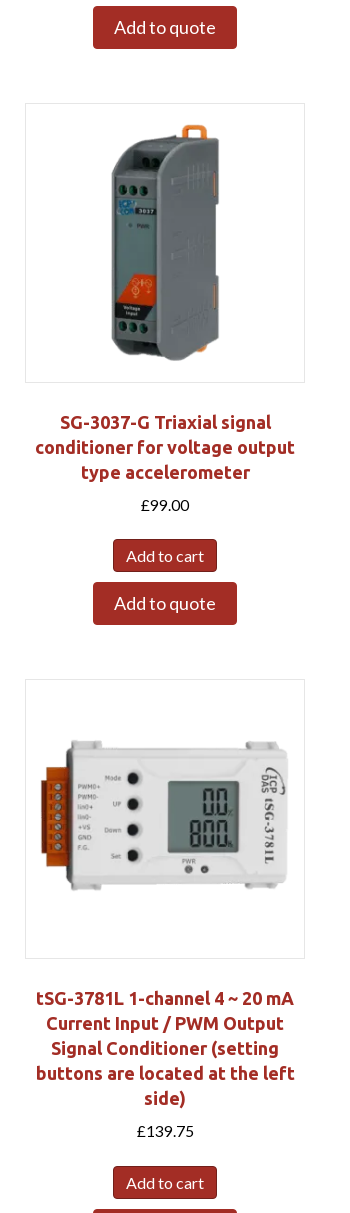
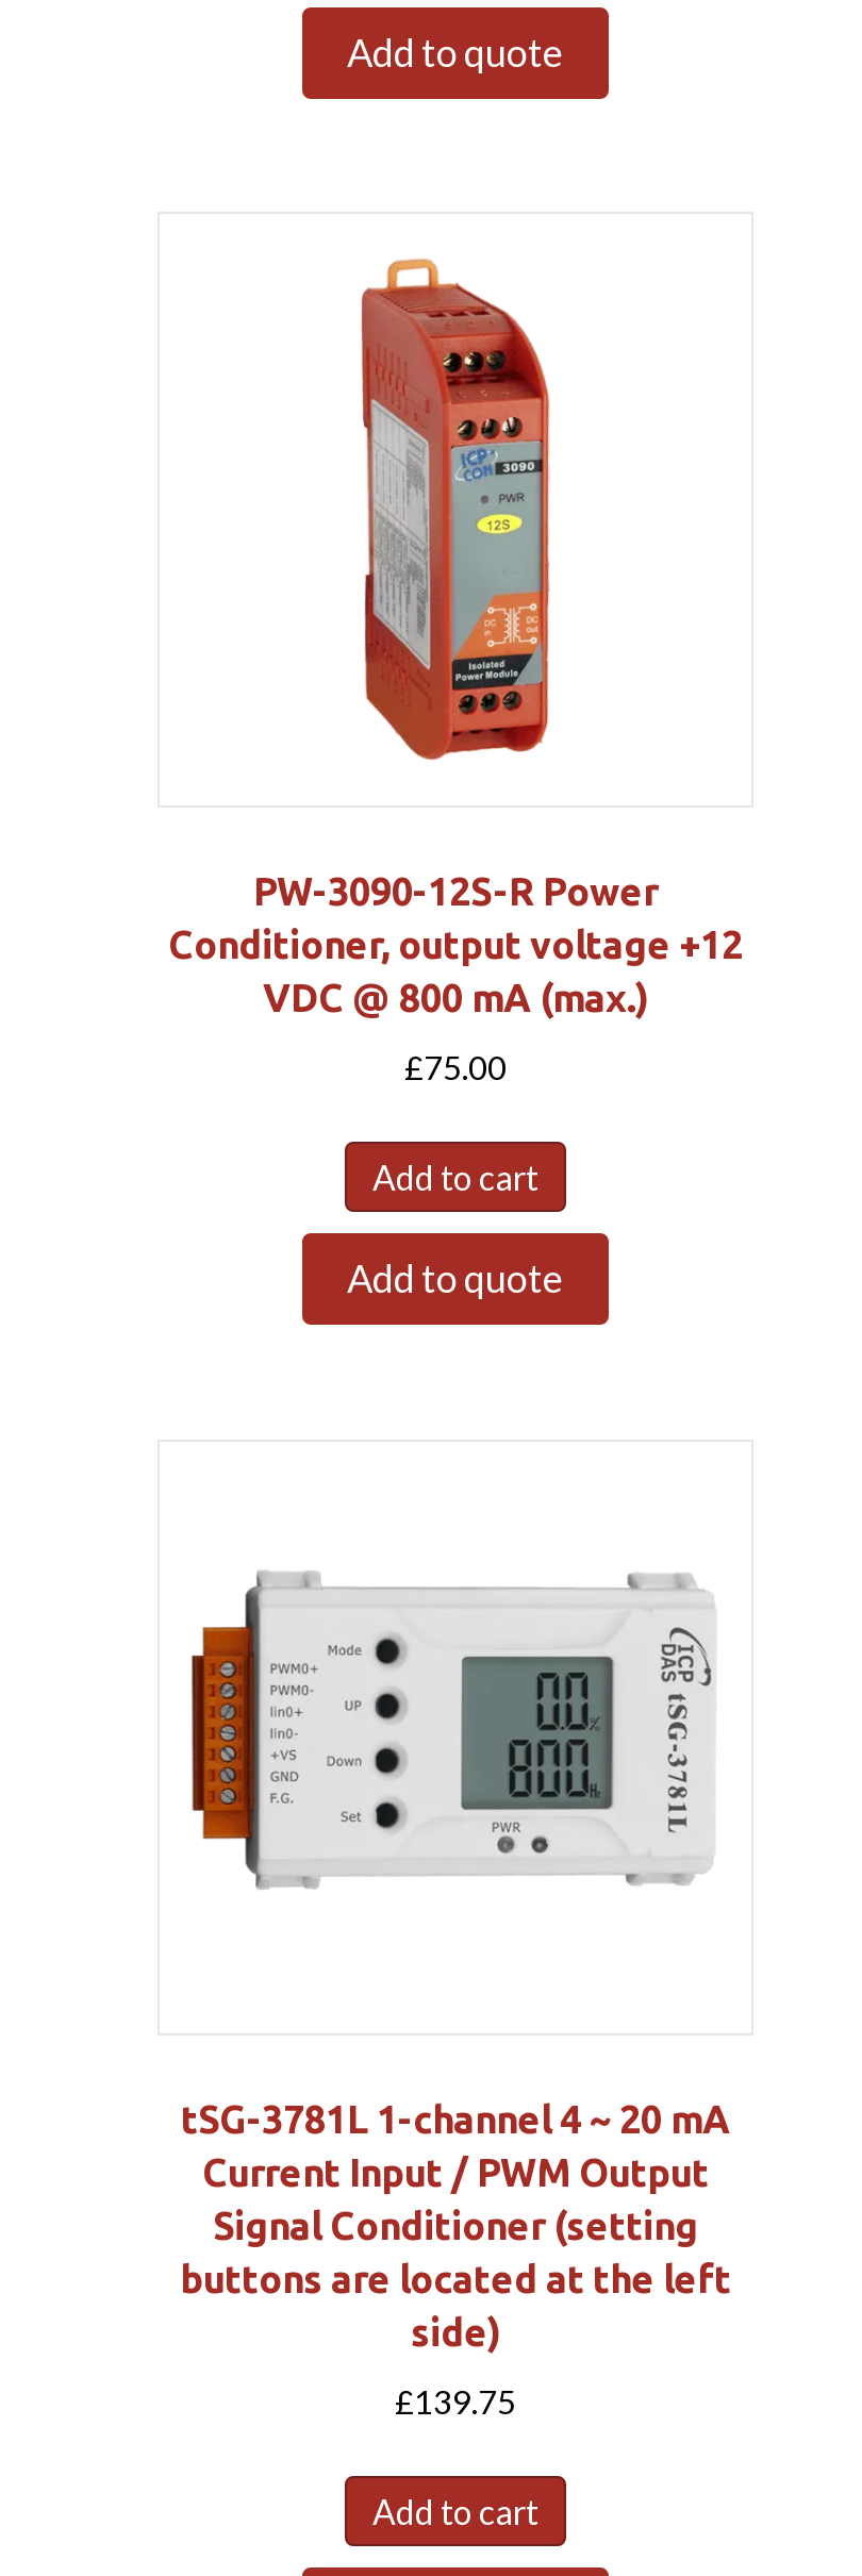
- [image]
+ [image]

- SG-3037-G Triaxial signal
- conditioner for voltage output
- type accelerometer
+ PW-3090-12S-R Power
+ Conditioner, output voltage +12
+ VDC @ 800 mA (max.)

- £99.00
+ £75.00
